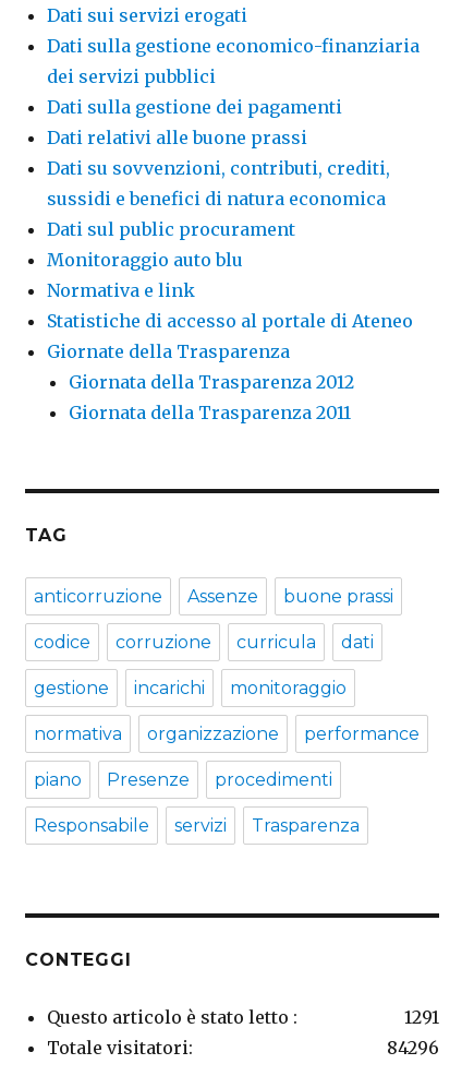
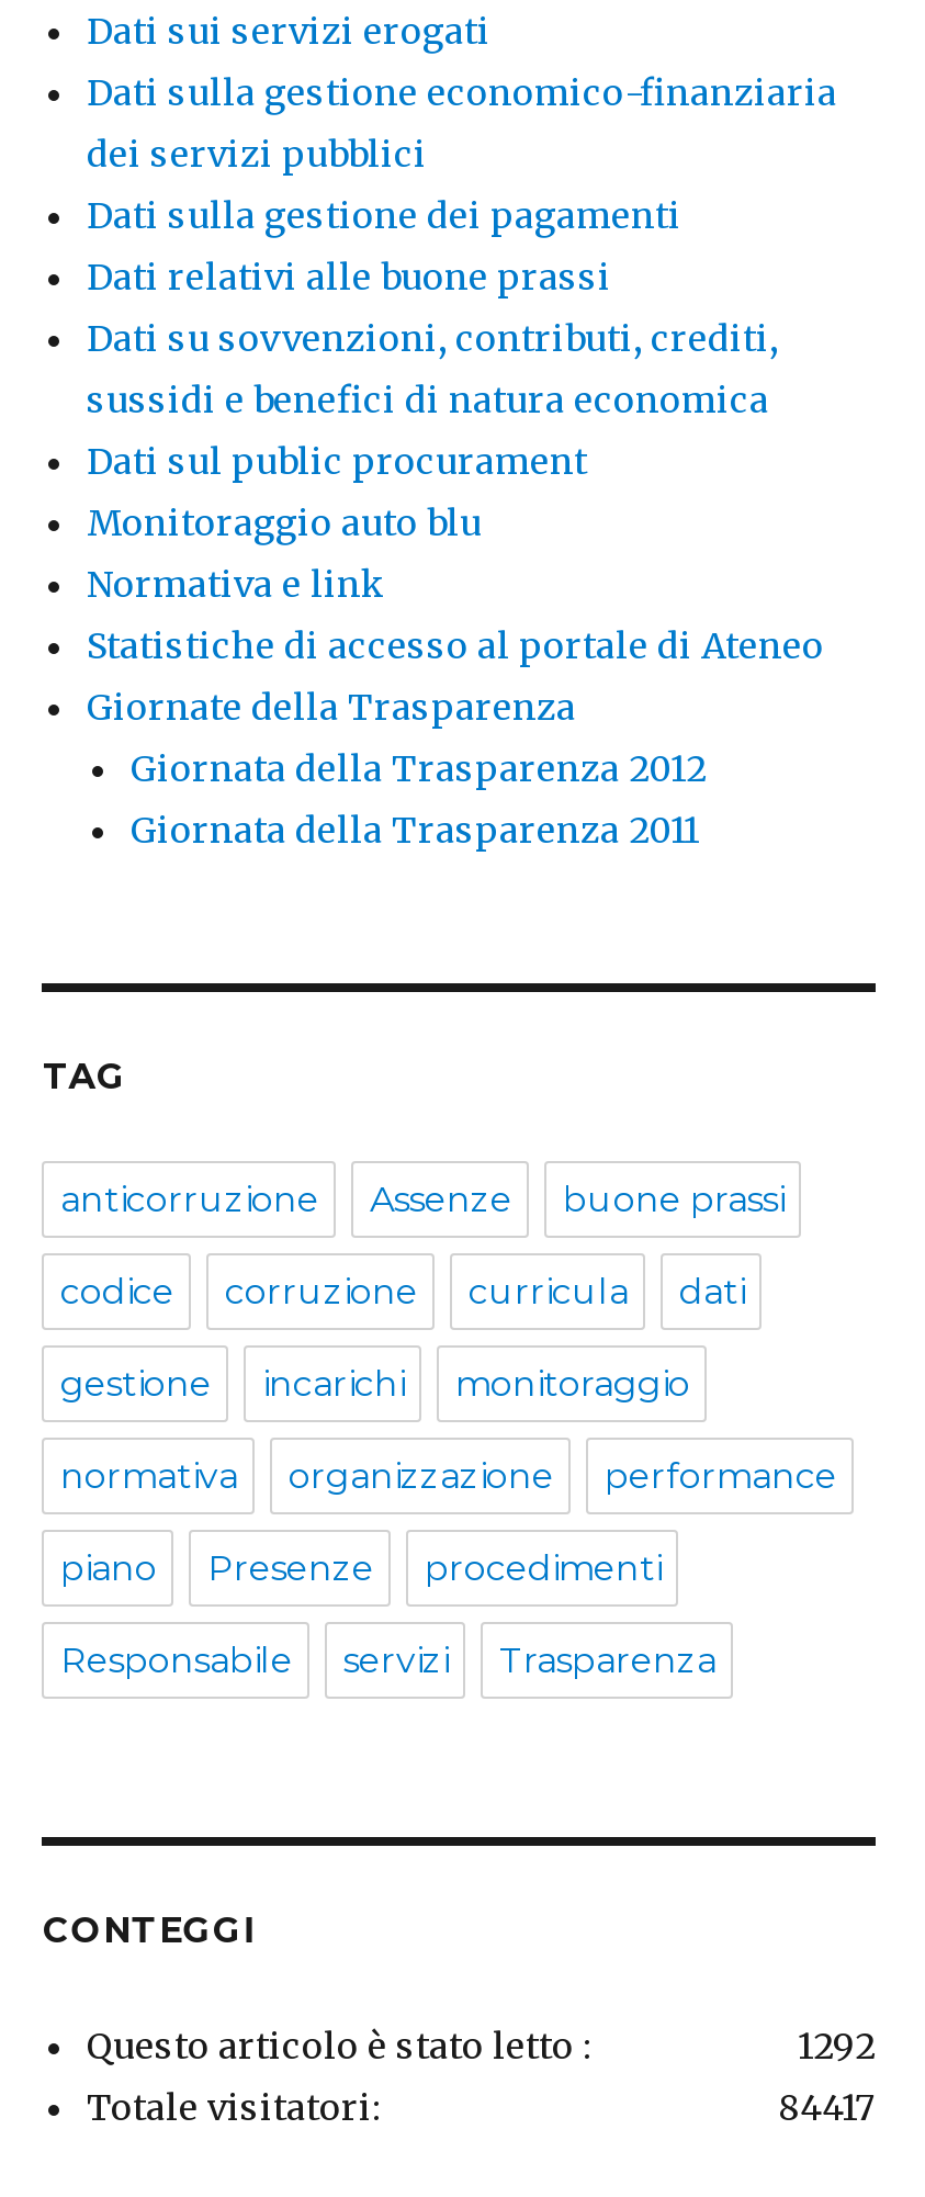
- 1291
+ 1292

- 84296
+ 84417
